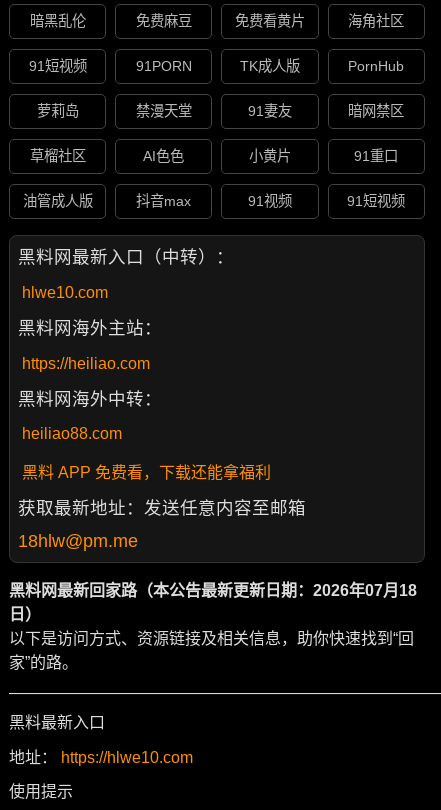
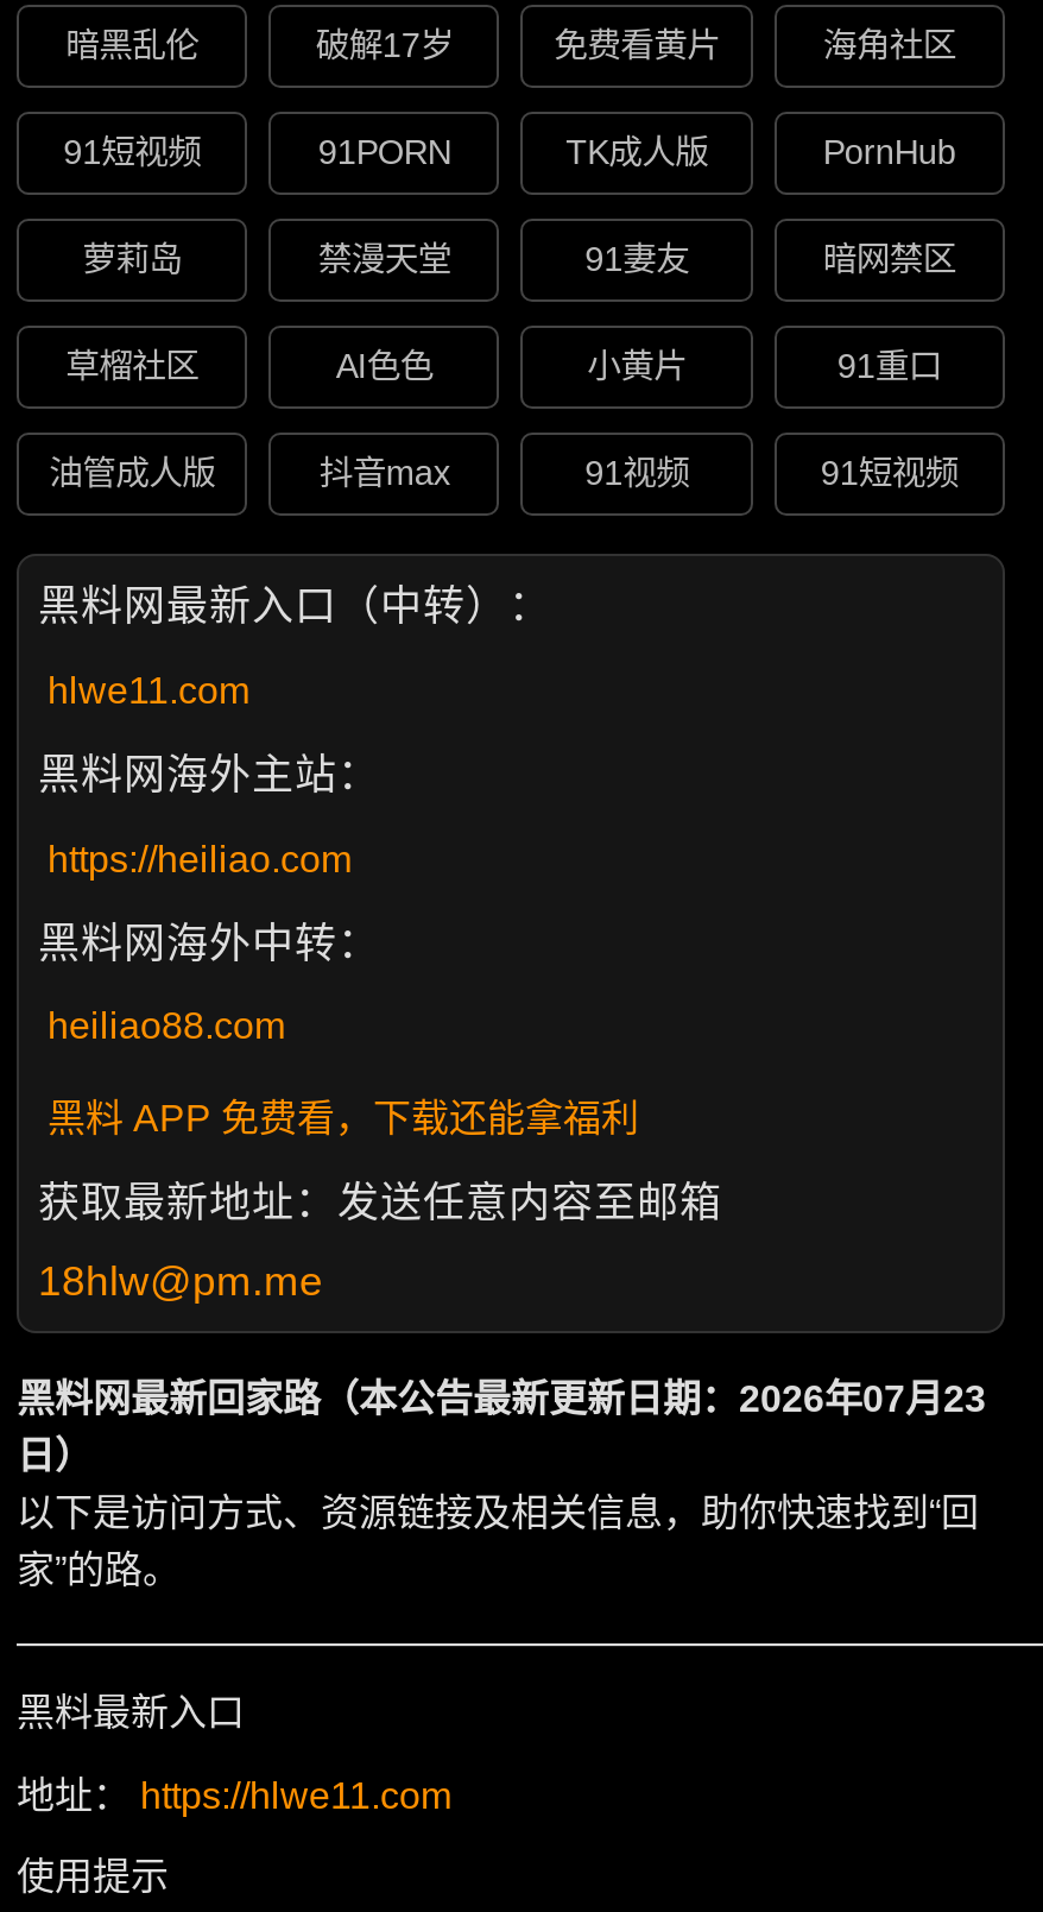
- 免费麻豆
+ 破解17岁

- hlwe10.com
+ hlwe11.com

- 黑料网最新回家路（本公告最新更新日期：2026年07月18
+ 黑料网最新回家路（本公告最新更新日期：2026年07月23

- 地址： https://hlwe10.com
+ 地址： https://hlwe11.com
